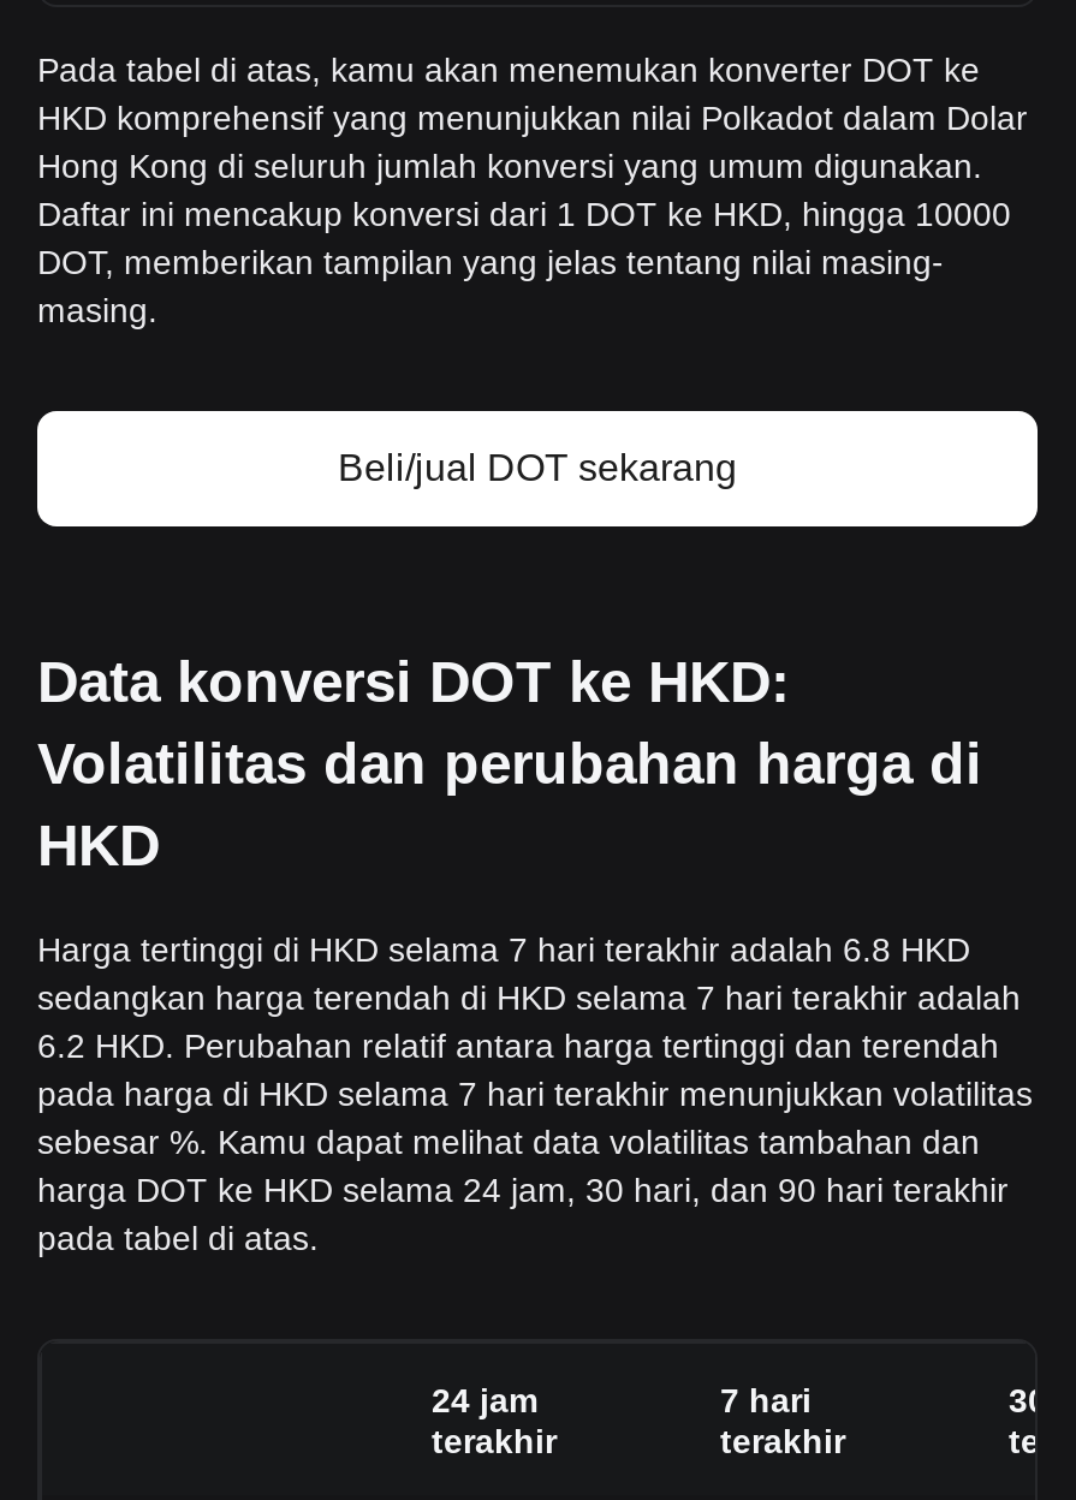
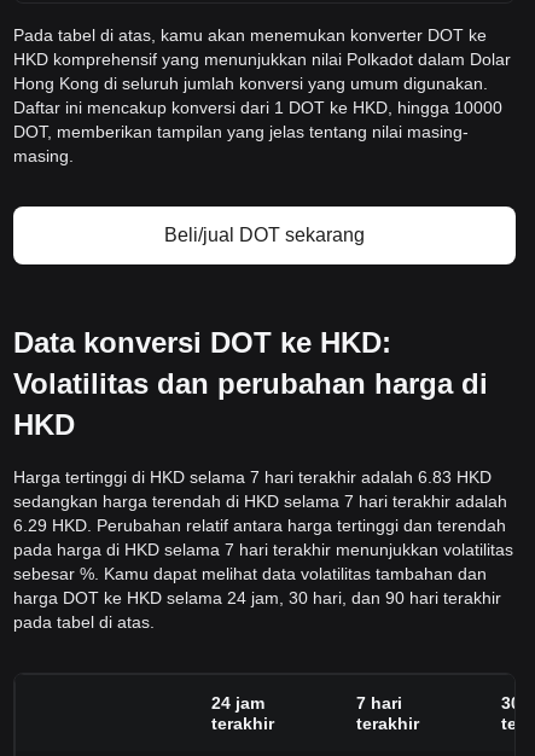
- Harga tertinggi di HKD selama 7 hari terakhir adalah 6.8 HKD
+ Harga tertinggi di HKD selama 7 hari terakhir adalah 6.83 HKD

- 6.2 HKD. Perubahan relatif antara harga tertinggi dan terendah
+ 6.29 HKD. Perubahan relatif antara harga tertinggi dan terendah
